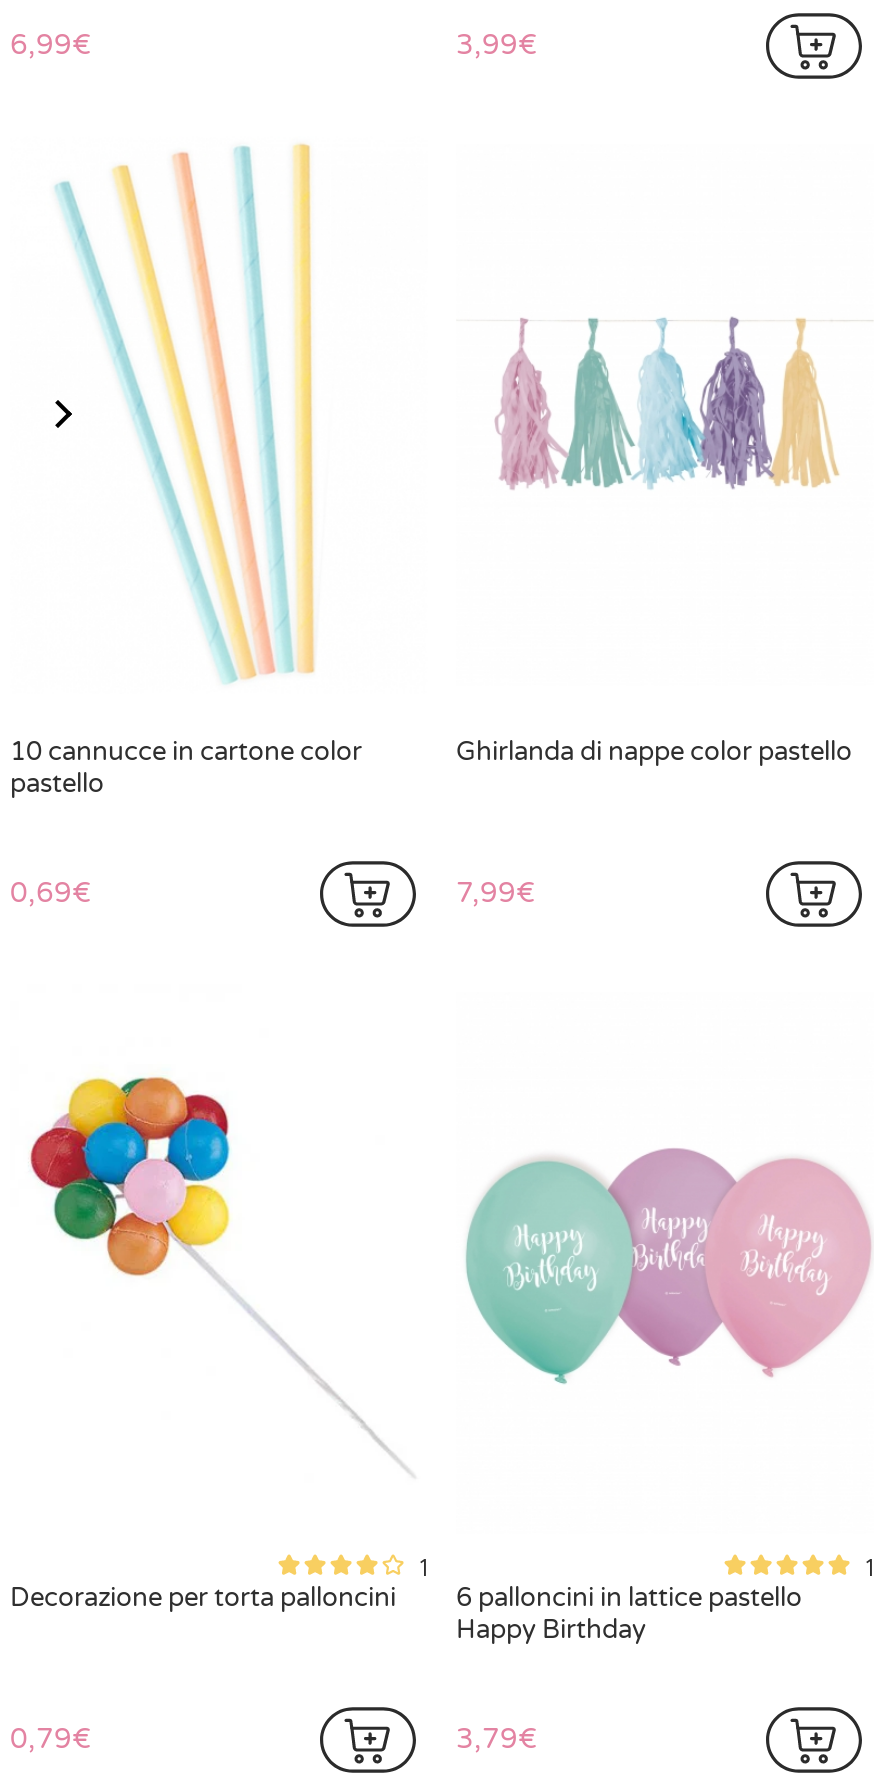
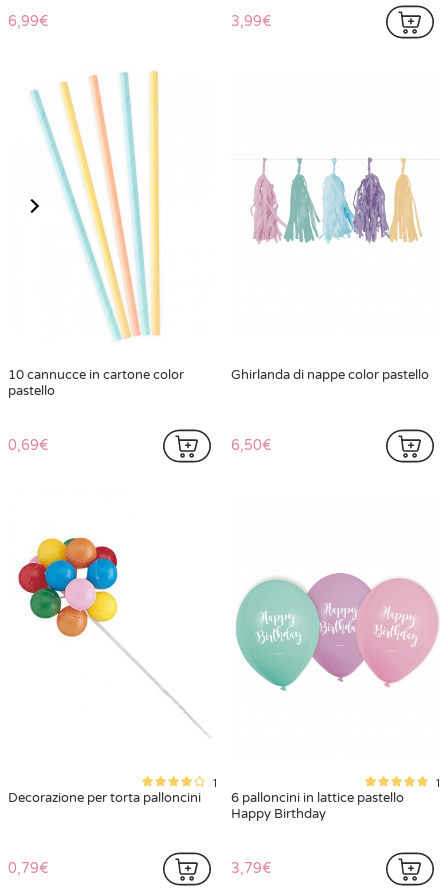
- 7,99€
+ 6,50€
